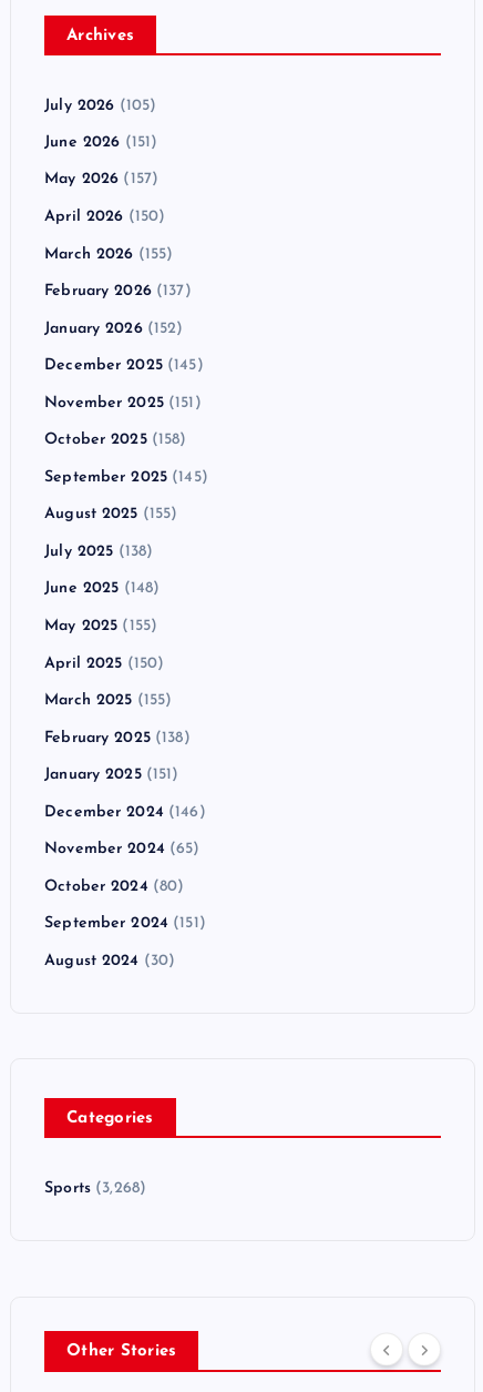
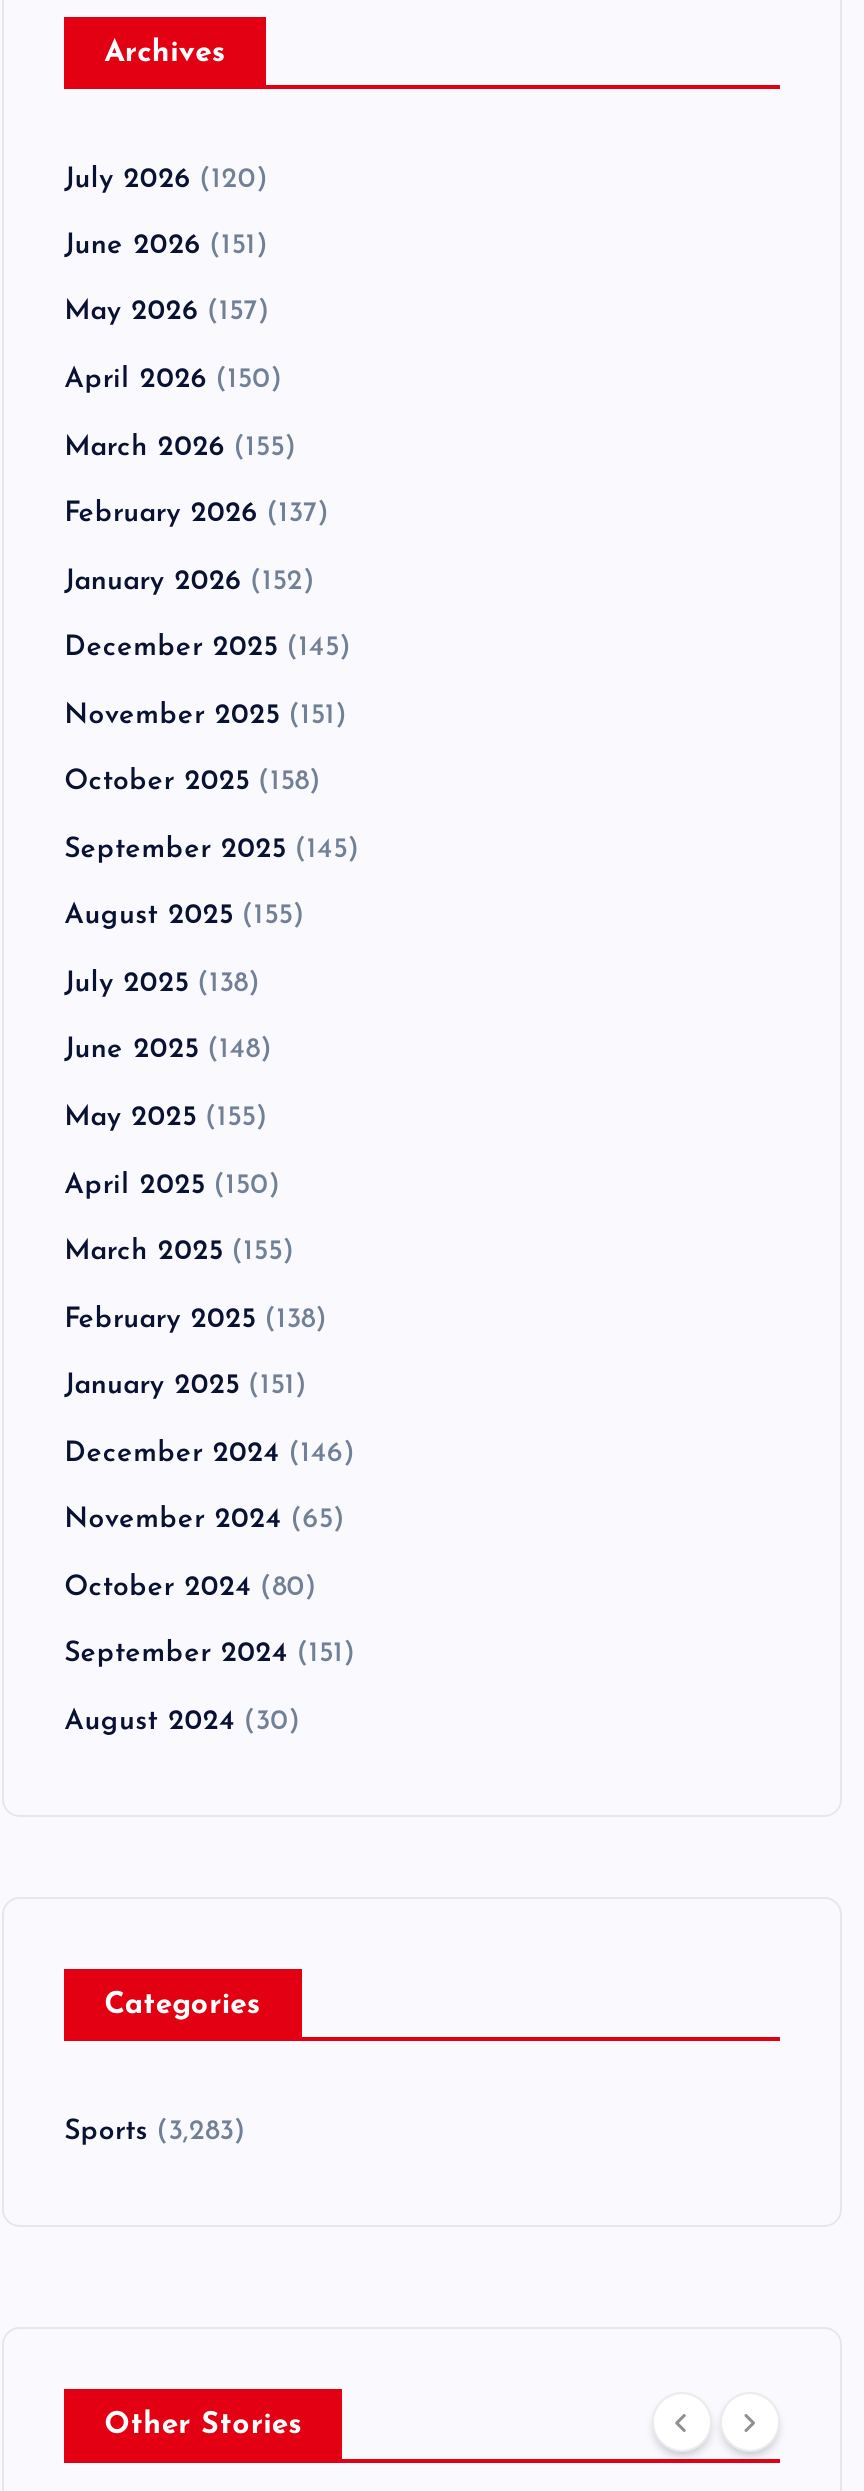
- July 2026 (105)
+ July 2026 (120)

- Sports (3,268)
+ Sports (3,283)
